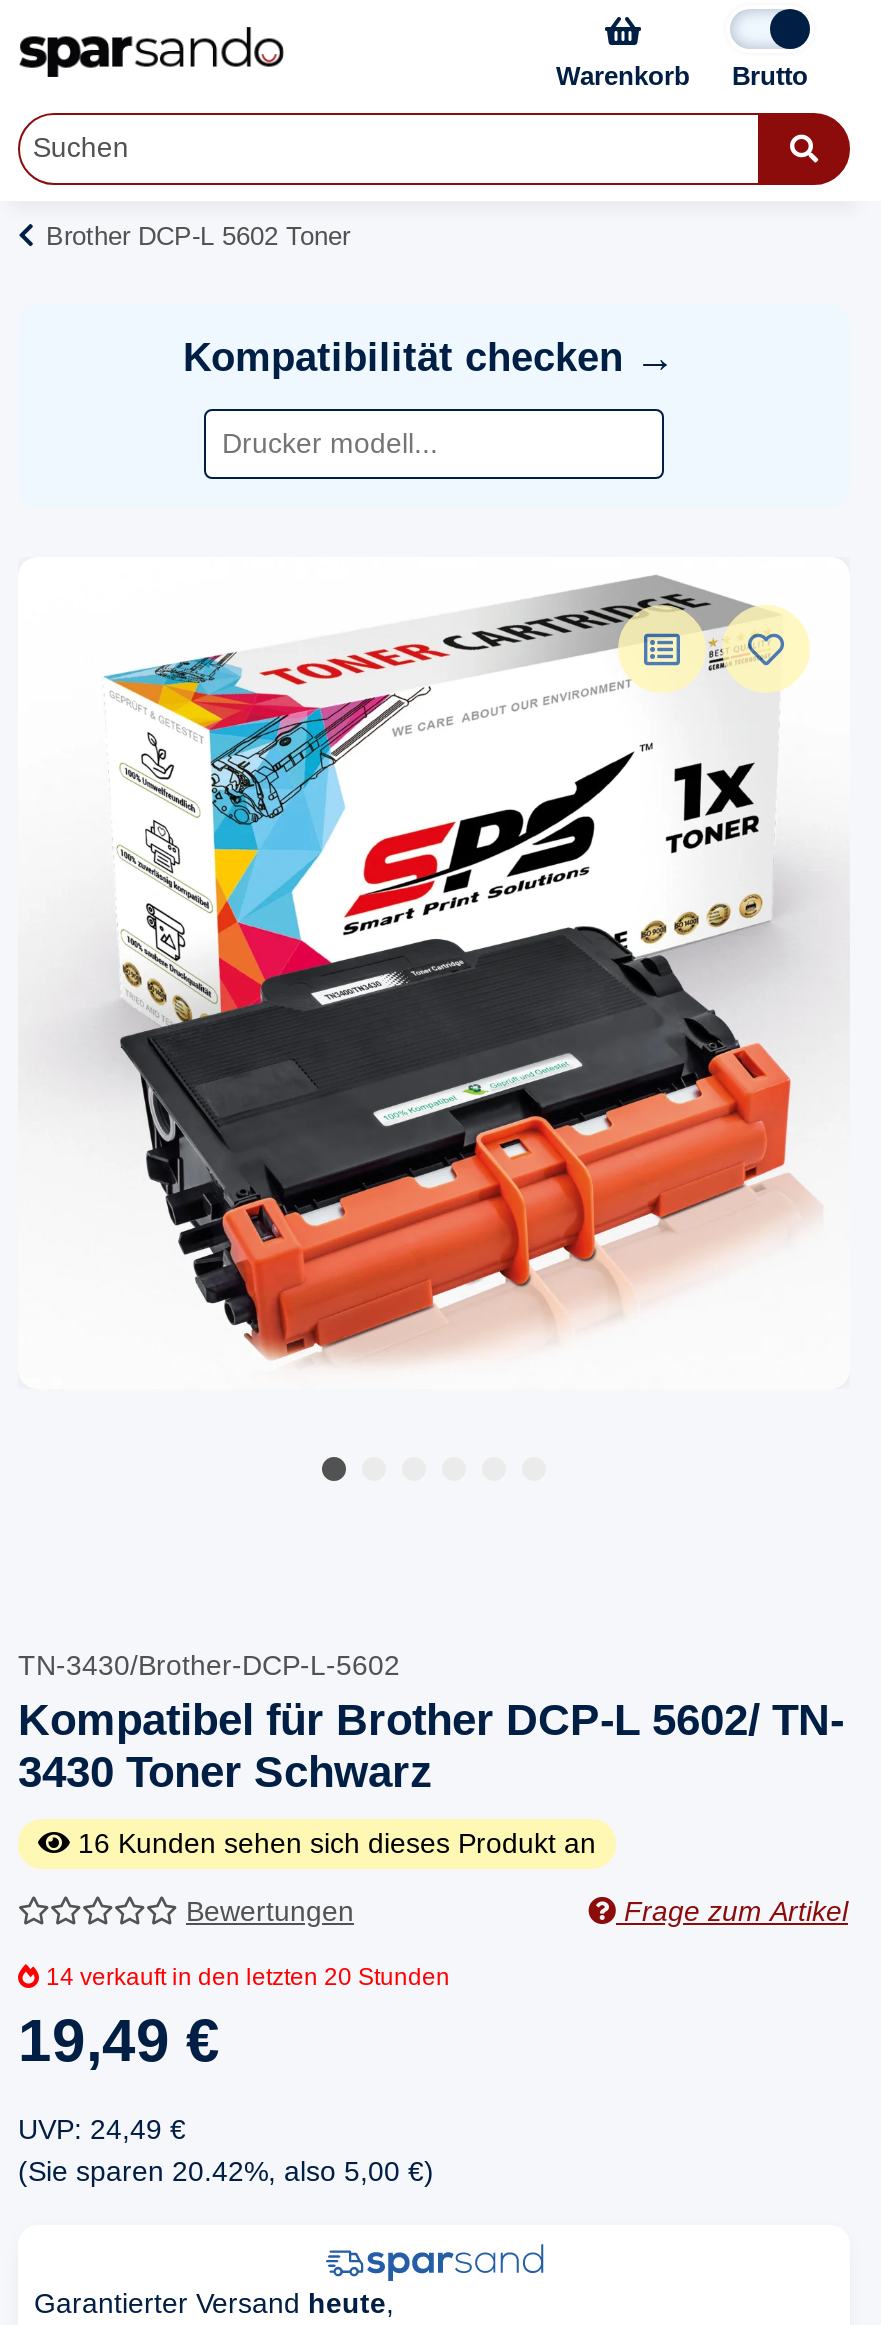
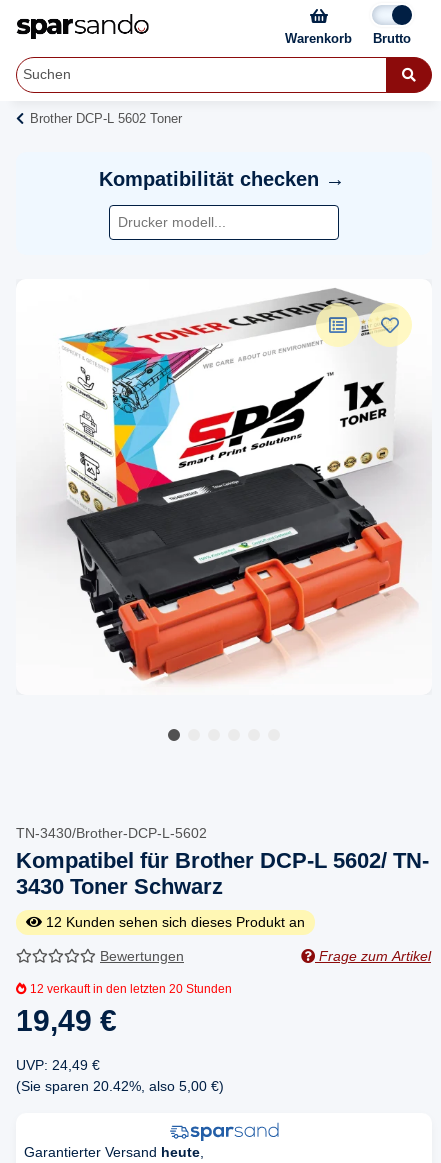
- 16 Kunden sehen sich dieses Produkt an
+ 12 Kunden sehen sich dieses Produkt an

- 14 verkauft in den letzten 20 Stunden
+ 12 verkauft in den letzten 20 Stunden
